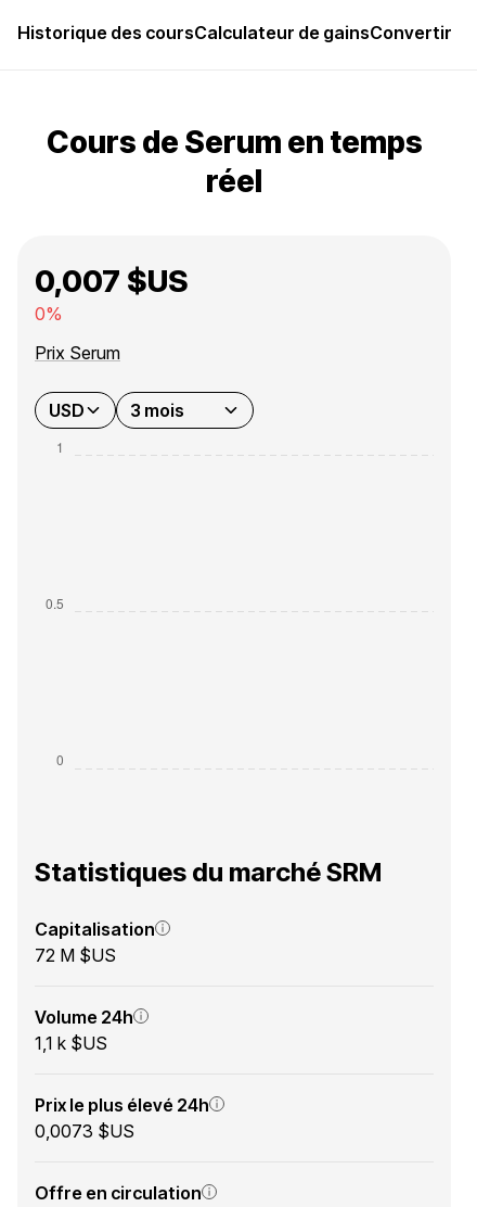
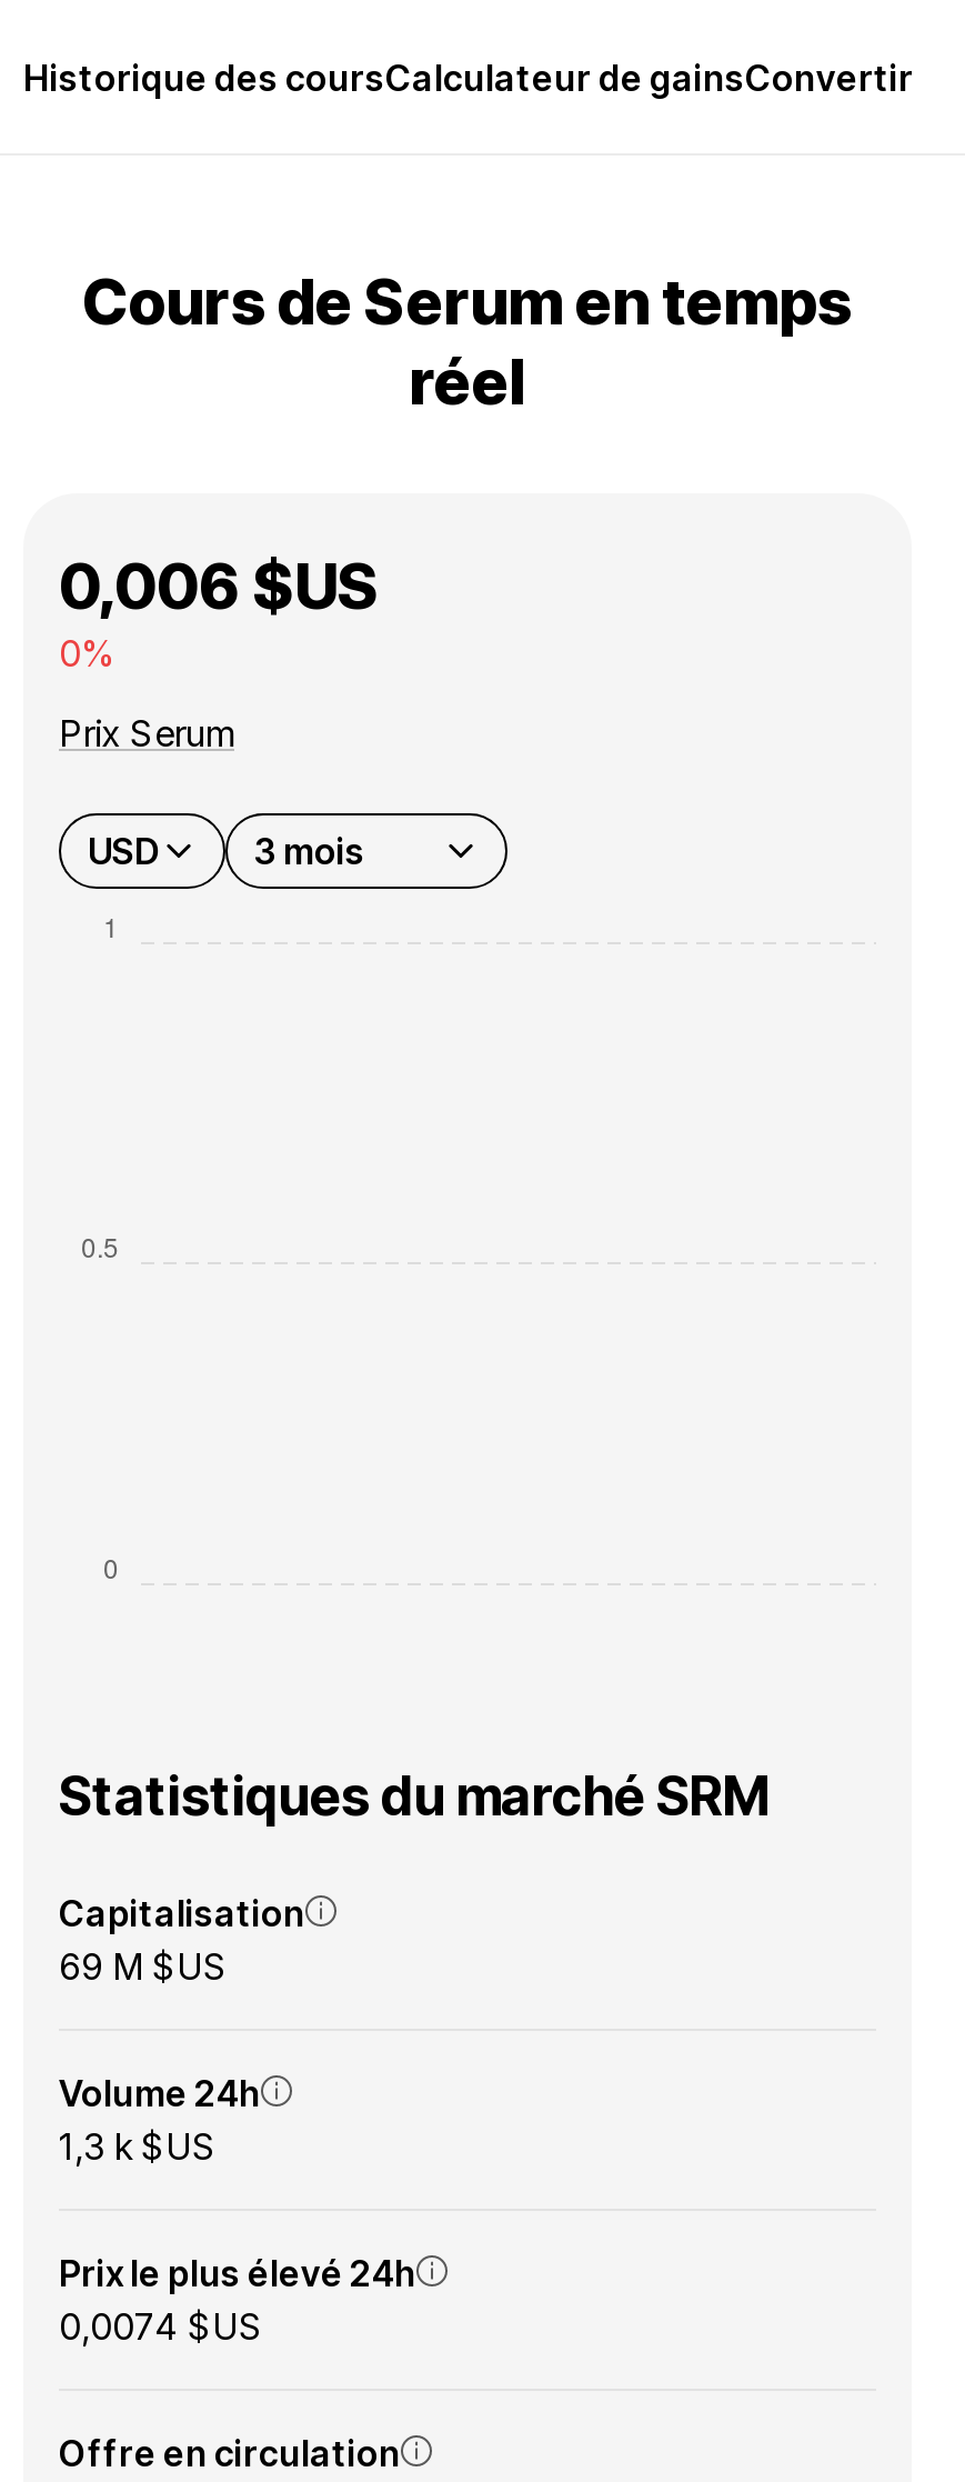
- 0,007 $US
+ 0,006 $US

- 72 M $US
+ 69 M $US

- 1,1 k $US
+ 1,3 k $US

- 0,0073 $US
+ 0,0074 $US
